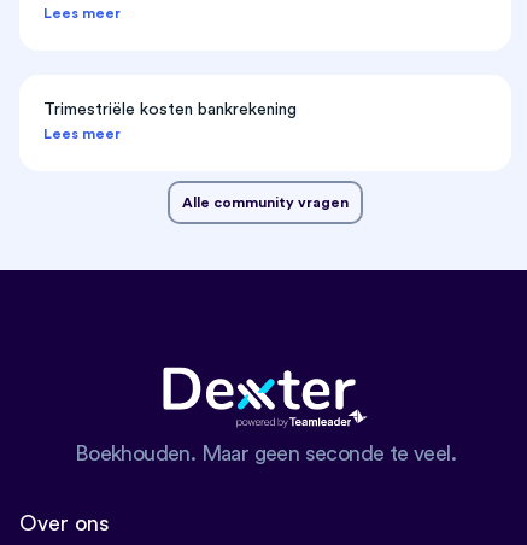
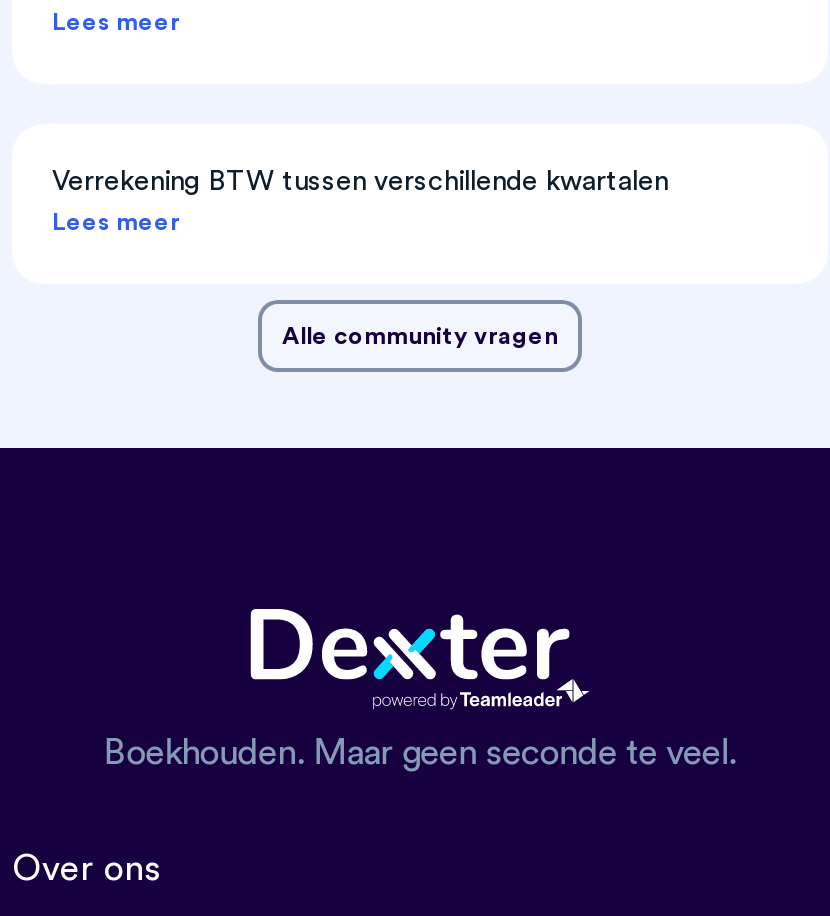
- Trimestriële kosten bankrekening
+ Verrekening BTW tussen verschillende kwartalen
